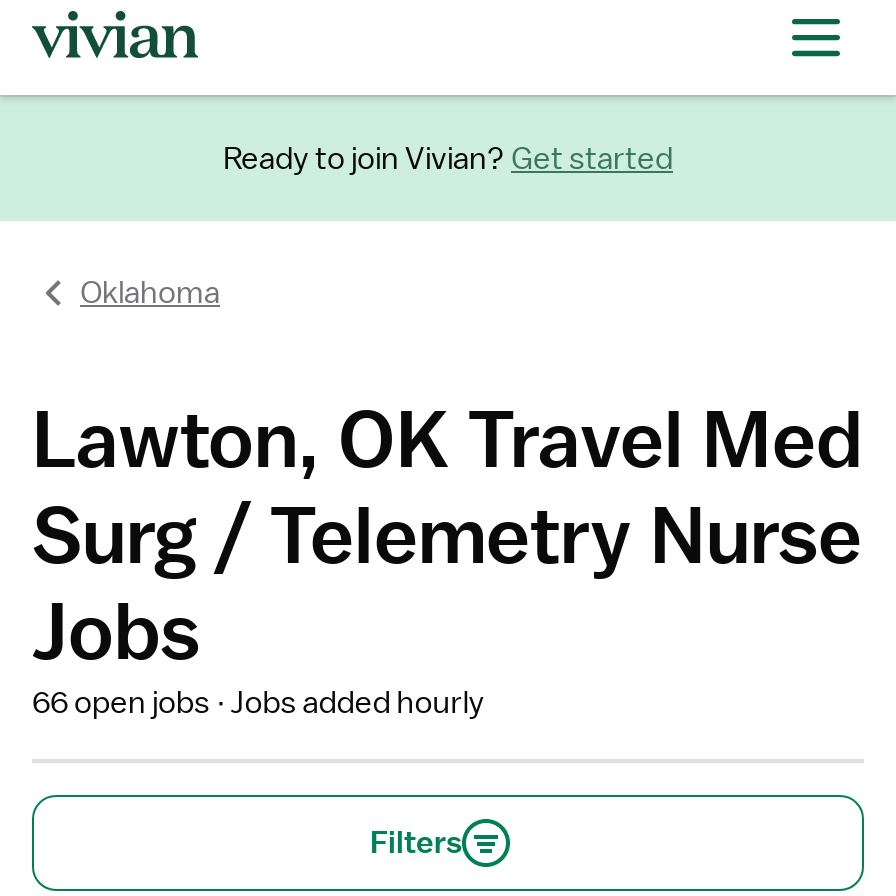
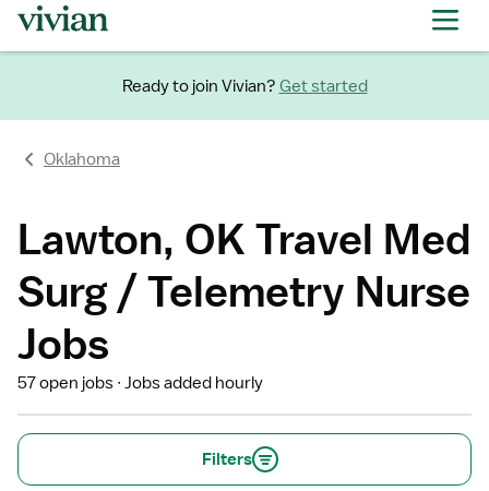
- 66 open jobs Jobs added hourly
+ 57 open jobs Jobs added hourly
